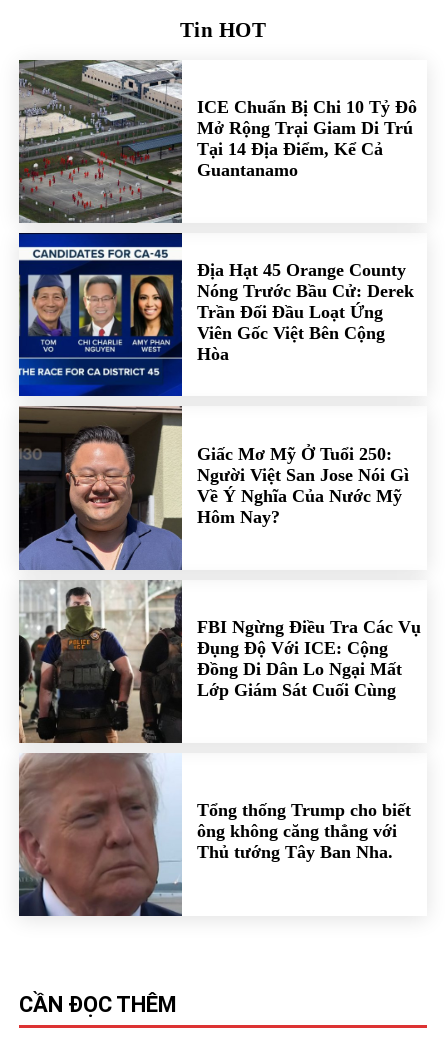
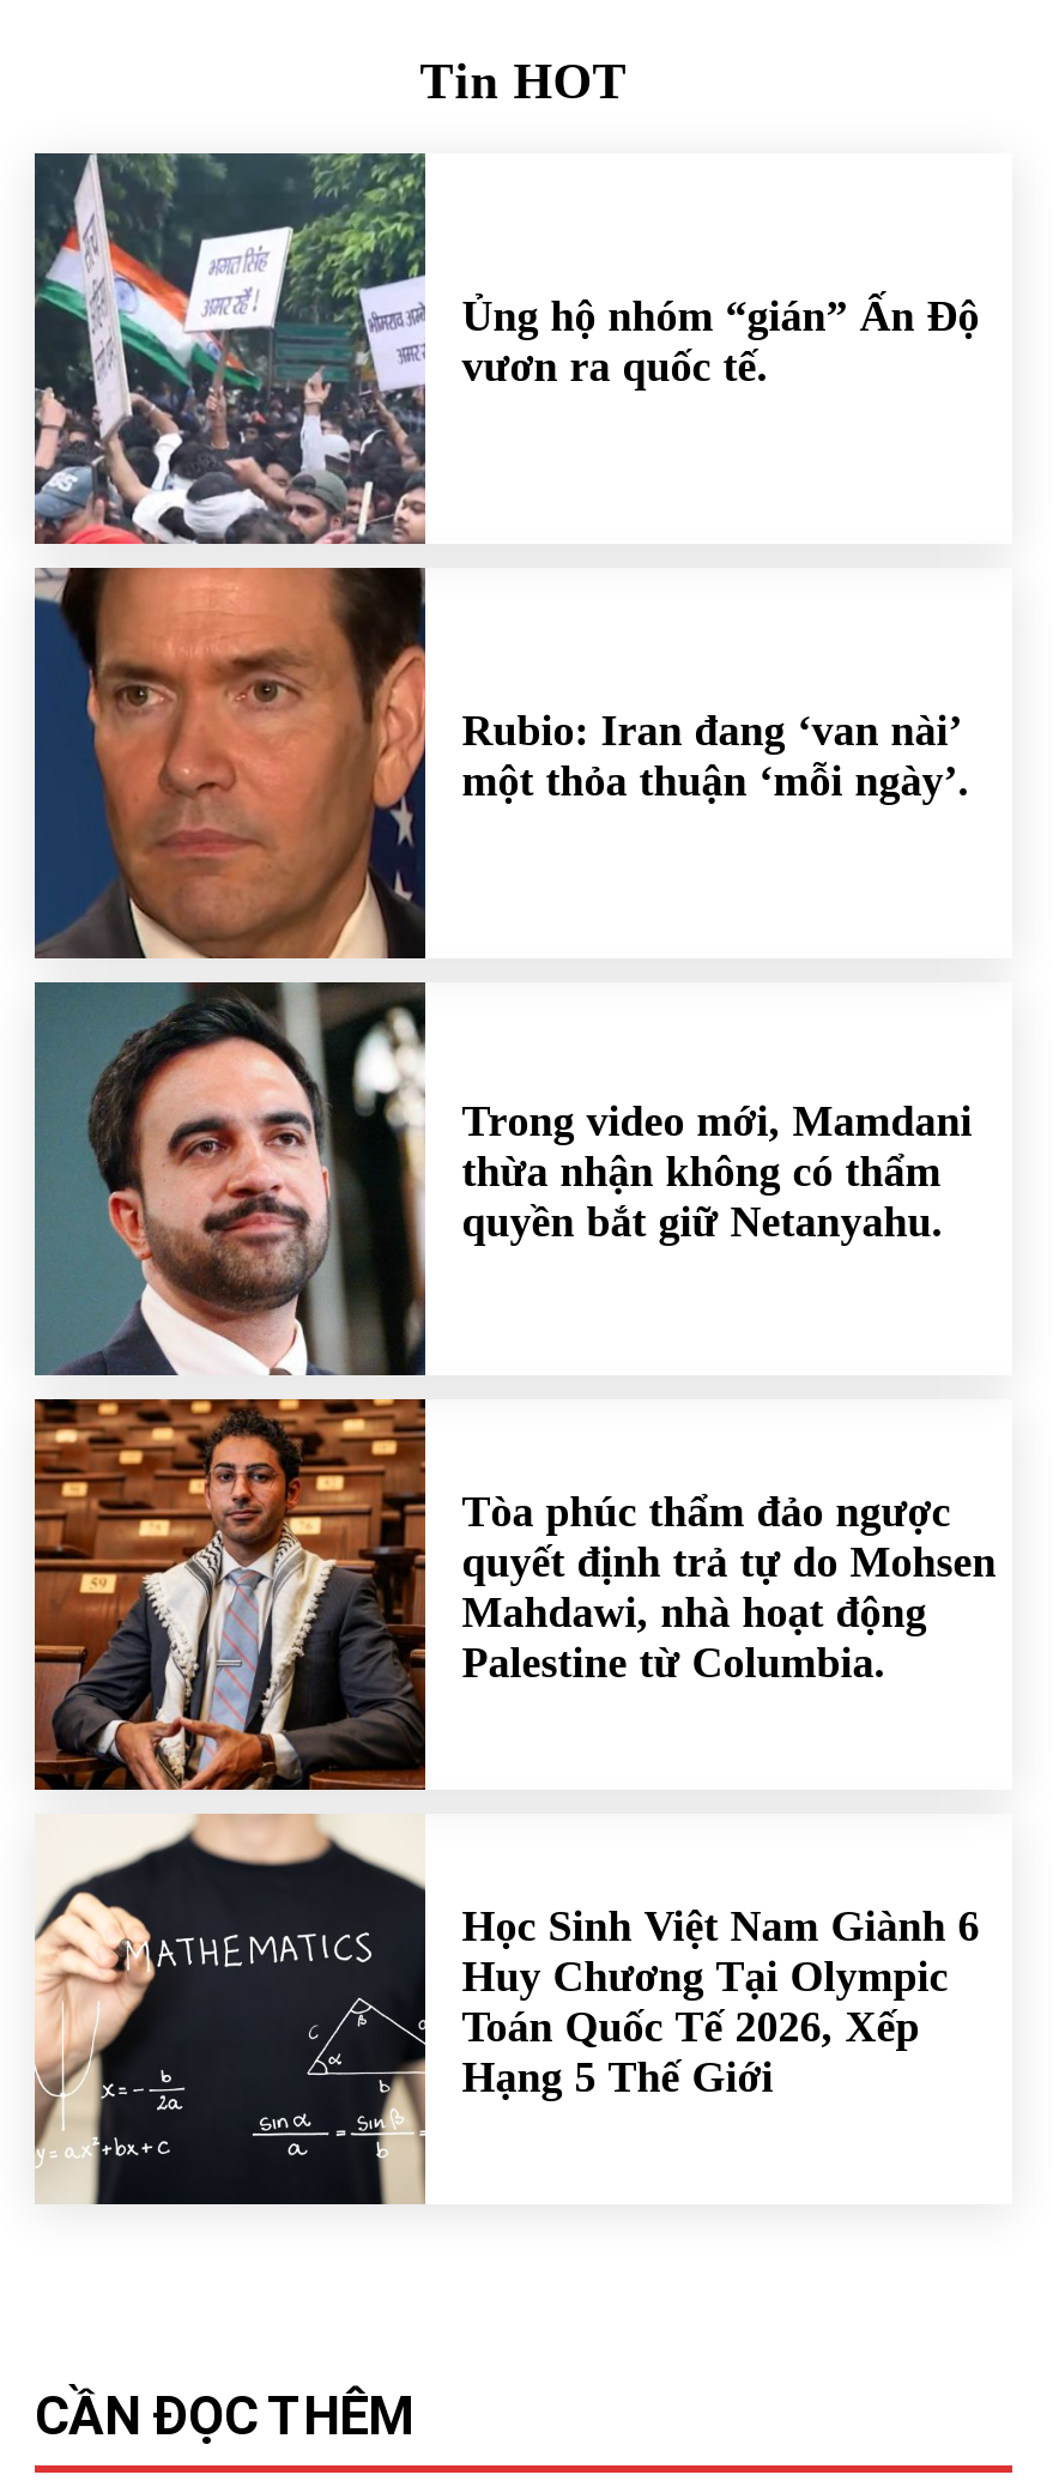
- [image]
- ICE Chuẩn Bị Chi 10 Tỷ Đô
- Mở Rộng Trại Giam Di Trú
- Tại 14 Địa Điểm, Kể Cả
- Guantanamo
+ [image]
+ Ủng hộ nhóm “gián” Ấn Độ
+ vươn ra quốc tế.

- [image]
- Địa Hạt 45 Orange County
- Nóng Trước Bầu Cử: Derek
- Trần Đối Đầu Loạt Ứng
- Viên Gốc Việt Bên Cộng
- Hòa
+ [image]
+ Rubio: Iran đang ‘van nài’
+ một thỏa thuận ‘mỗi ngày’.

- [image]
- Giấc Mơ Mỹ Ở Tuổi 250:
- Người Việt San Jose Nói Gì
- Về Ý Nghĩa Của Nước Mỹ
- Hôm Nay?
+ [image]
+ Trong video mới, Mamdani
+ thừa nhận không có thẩm
+ quyền bắt giữ Netanyahu.

- [image]
- FBI Ngừng Điều Tra Các Vụ
- Đụng Độ Với ICE: Cộng
- Đồng Di Dân Lo Ngại Mất
- Lớp Giám Sát Cuối Cùng
+ [image]
+ Tòa phúc thẩm đảo ngược
+ quyết định trả tự do Mohsen
+ Mahdawi, nhà hoạt động
+ Palestine từ Columbia.

- [image]
- Tổng thống Trump cho biết
- ông không căng thẳng với
- Thủ tướng Tây Ban Nha.
+ [image]
+ Học Sinh Việt Nam Giành 6
+ Huy Chương Tại Olympic
+ Toán Quốc Tế 2026, Xếp
+ Hạng 5 Thế Giới
